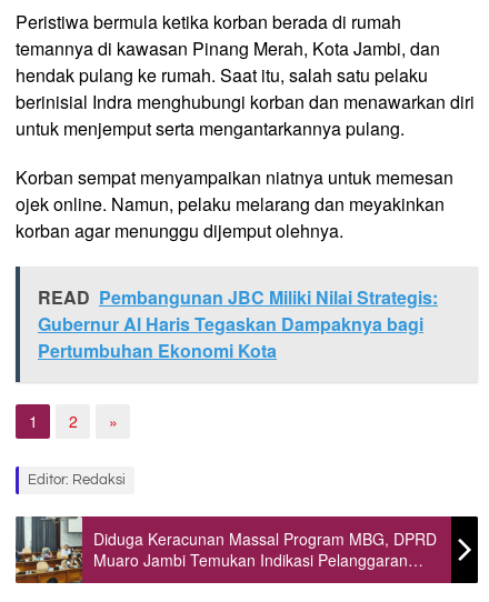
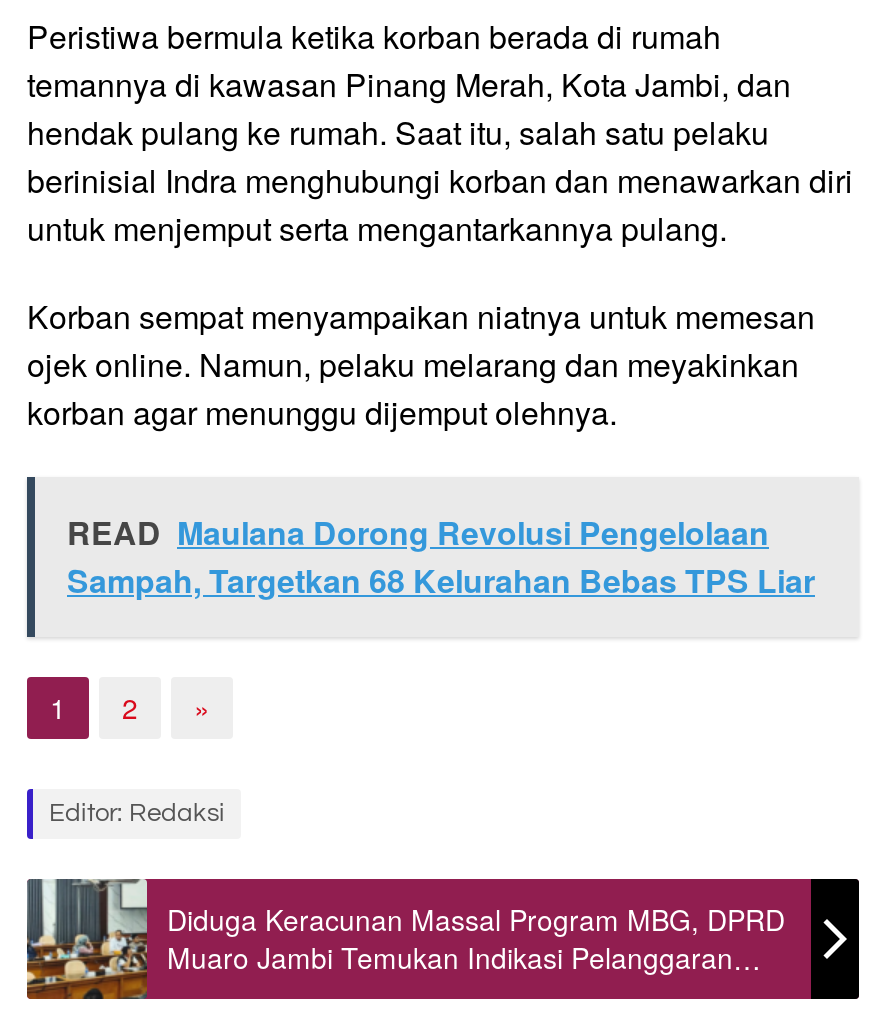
- READ Pembangunan JBC Miliki Nilai Strategis:
- Gubernur Al Haris Tegaskan Dampaknya bagi
- Pertumbuhan Ekonomi Kota
+ READ Maulana Dorong Revolusi Pengelolaan
+ Sampah, Targetkan 68 Kelurahan Bebas TPS Liar
